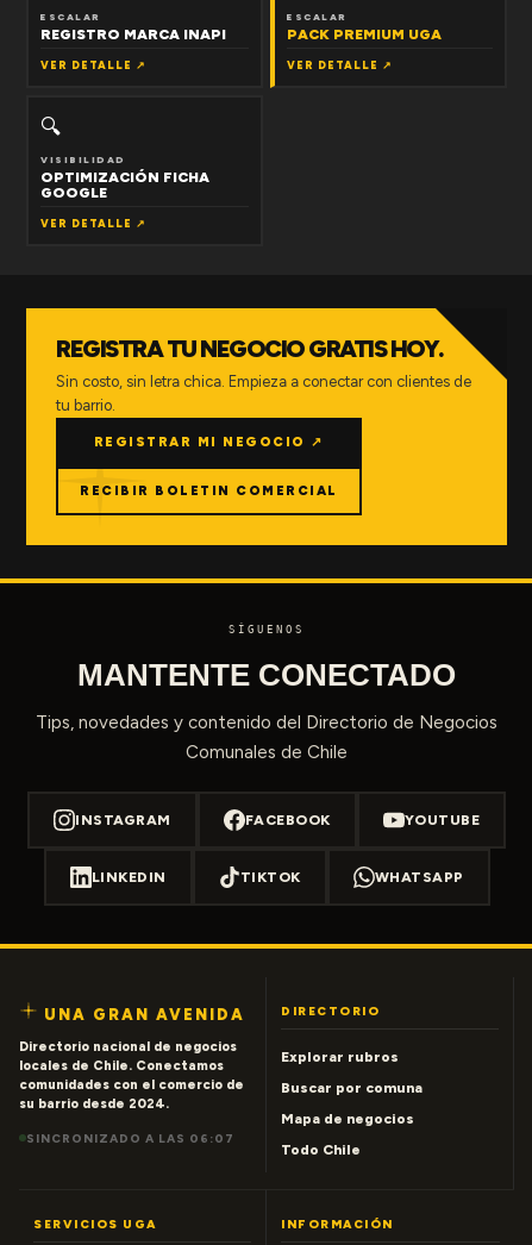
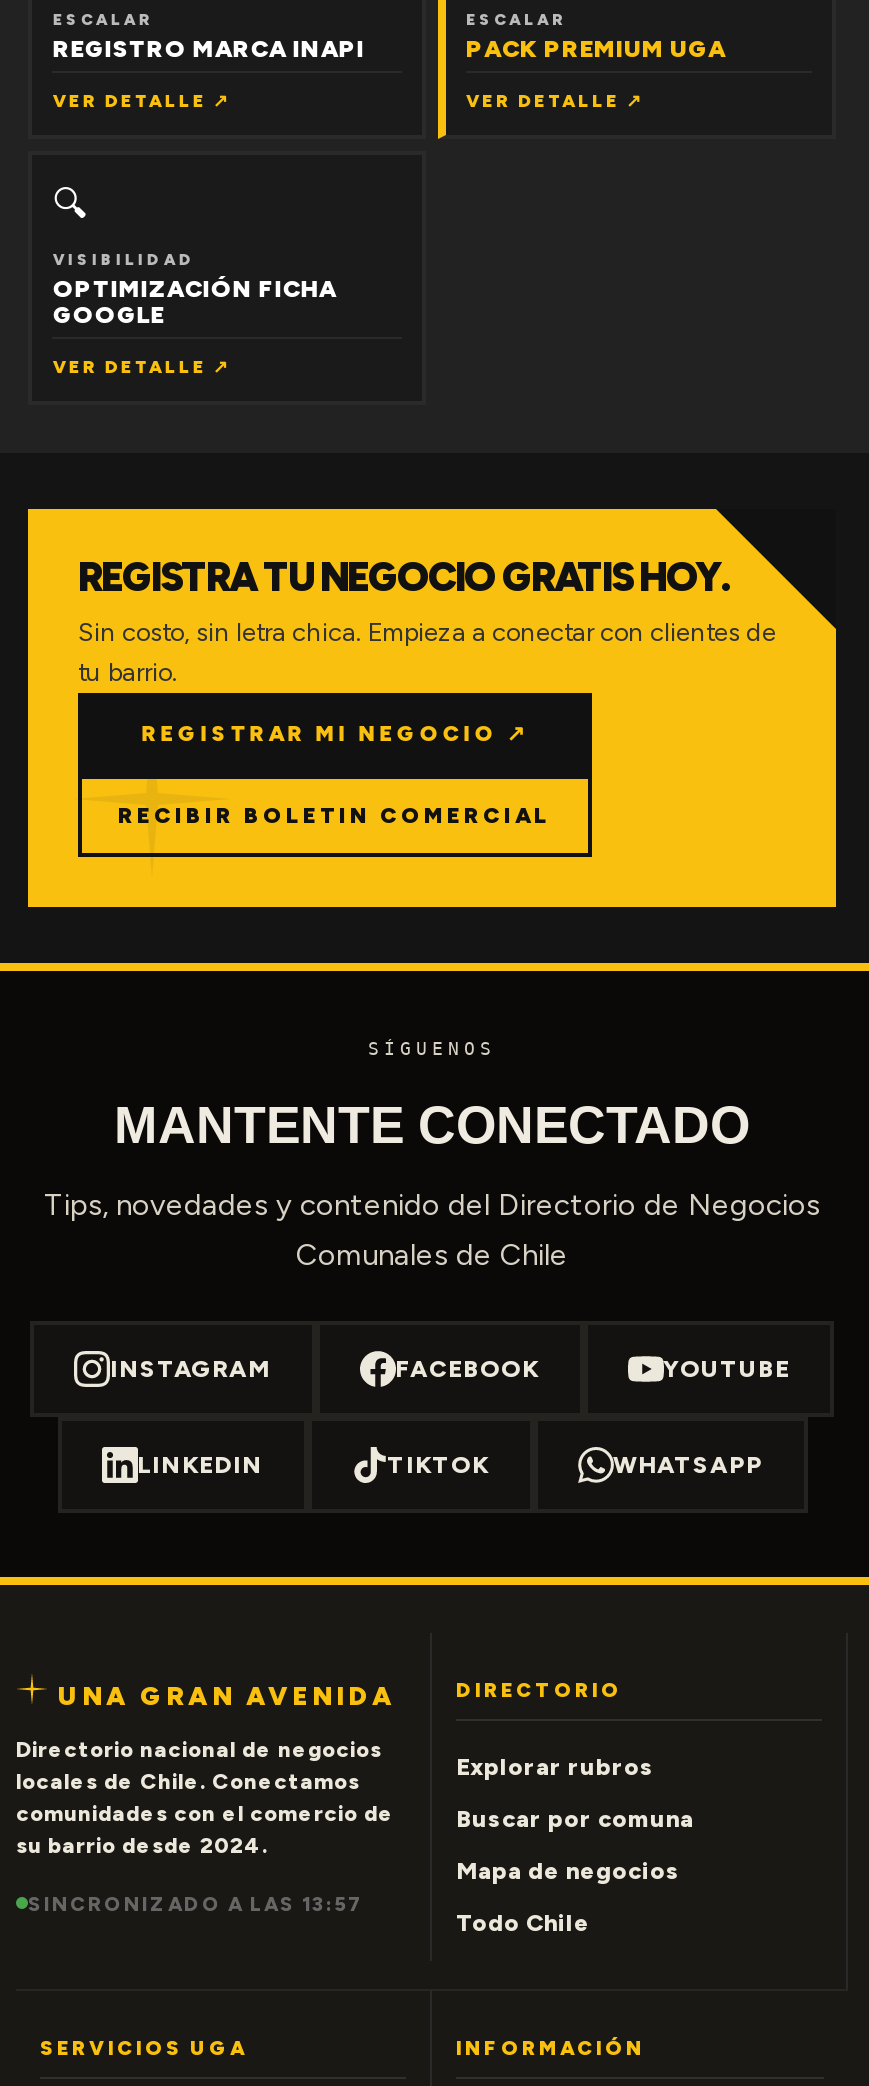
- SINCRONIZADO A LAS 06:07
+ SINCRONIZADO A LAS 13:57
